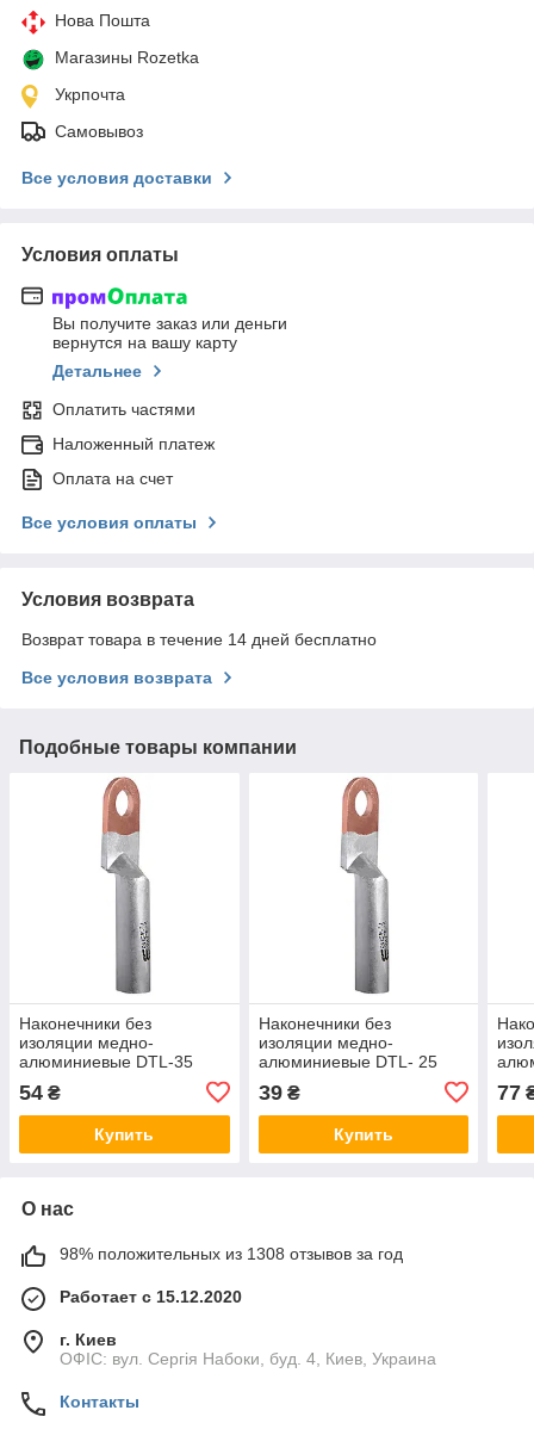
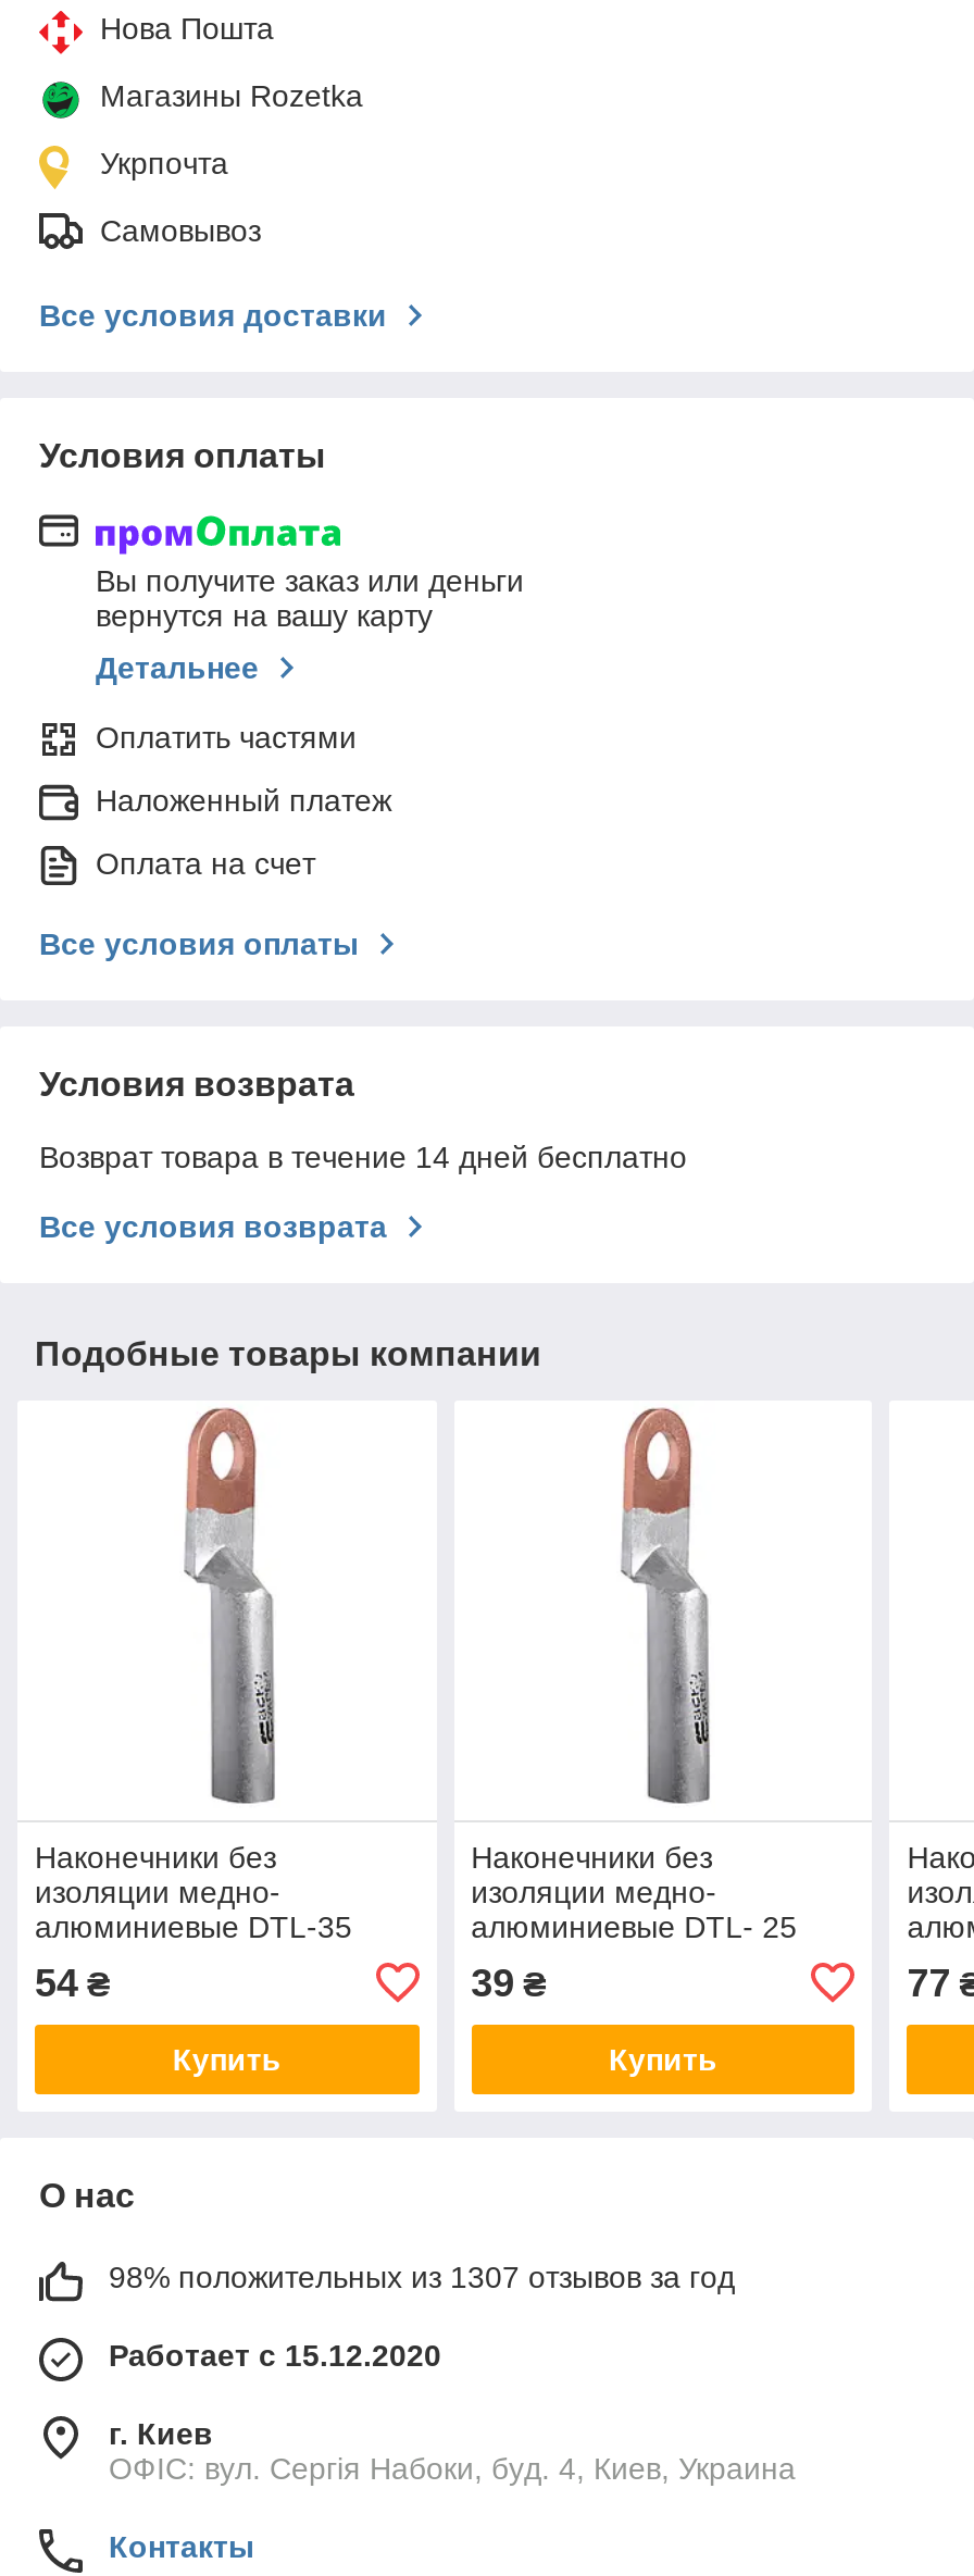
- 98% положительных из 1308 отзывов за год
+ 98% положительных из 1307 отзывов за год
